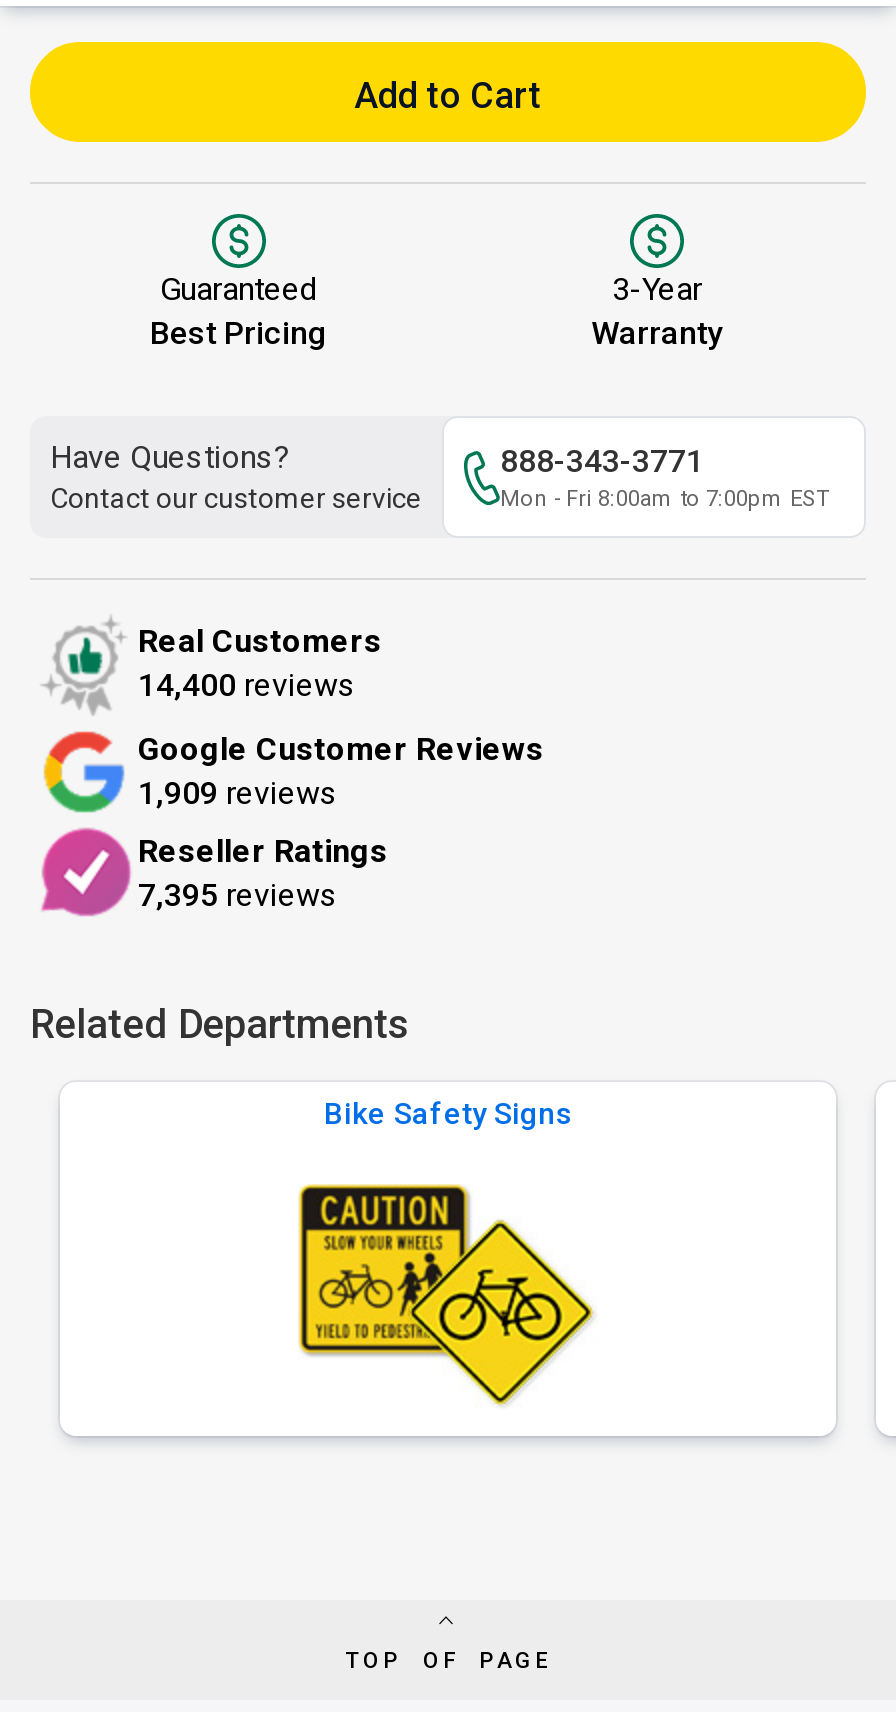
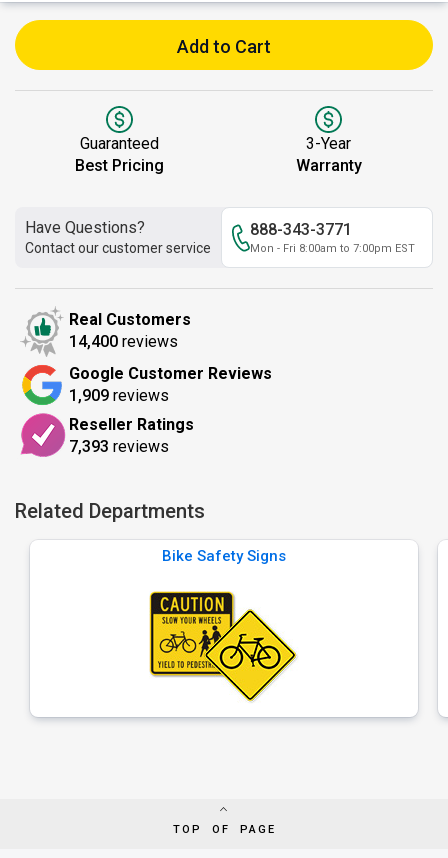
- 7,395 reviews
+ 7,393 reviews
